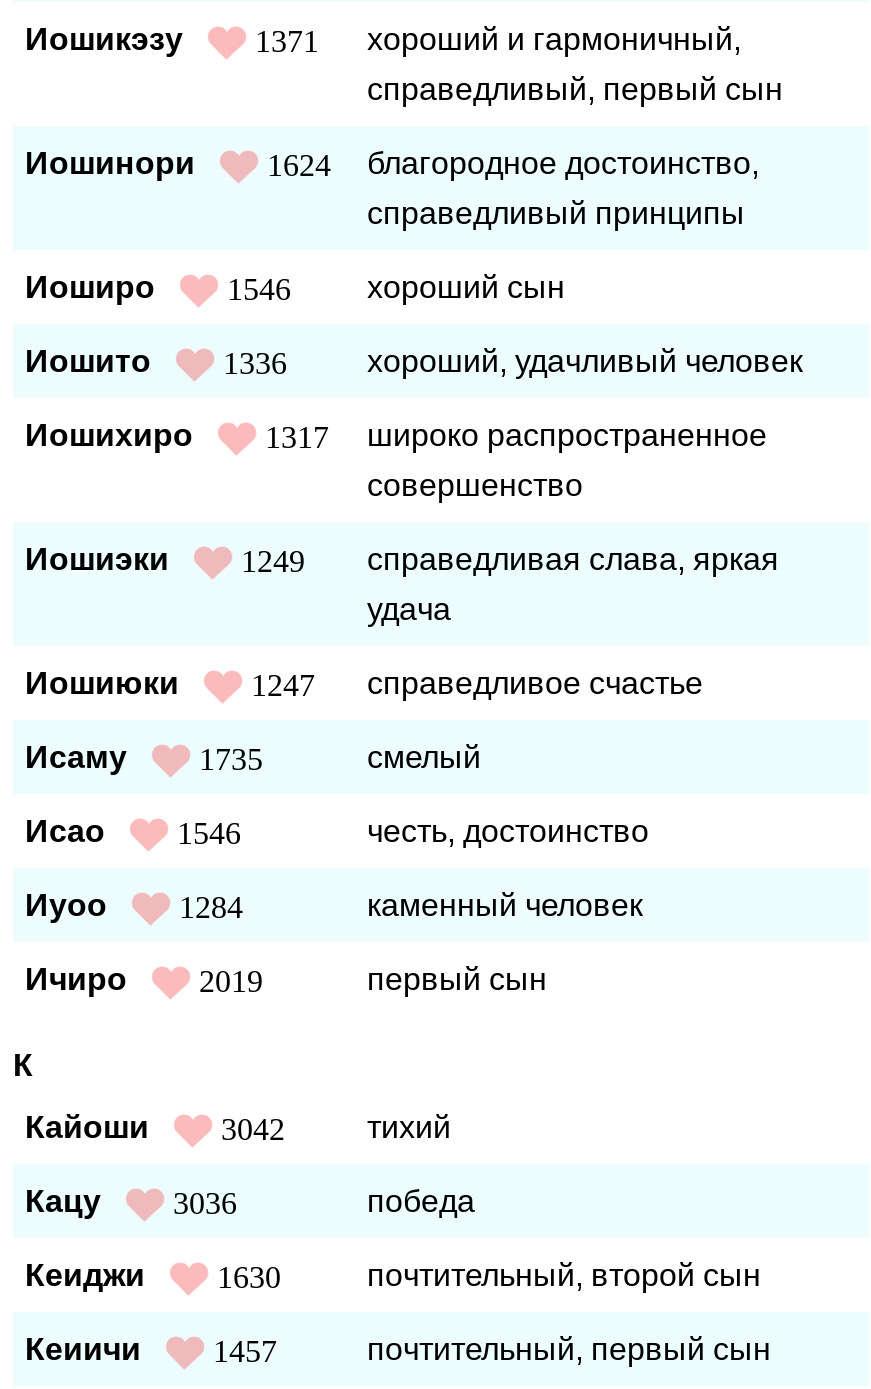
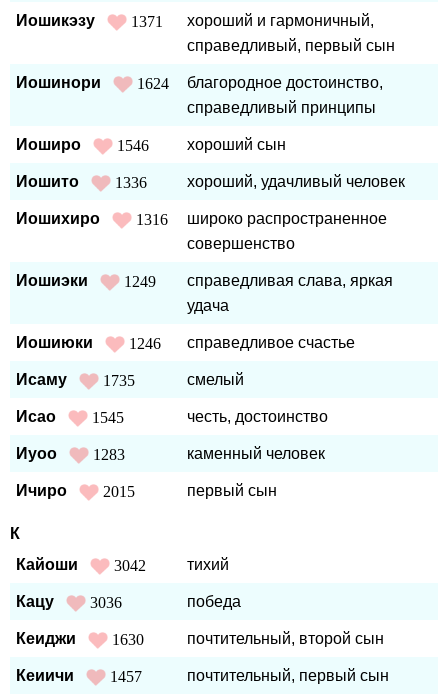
- 1317 широко распространенное
+ 1316 широко распространенное

- 1247 справедливое счастье
+ 1246 справедливое счастье

- 1546
+ 1545

- 1284
+ 1283

- 2019
+ 2015
